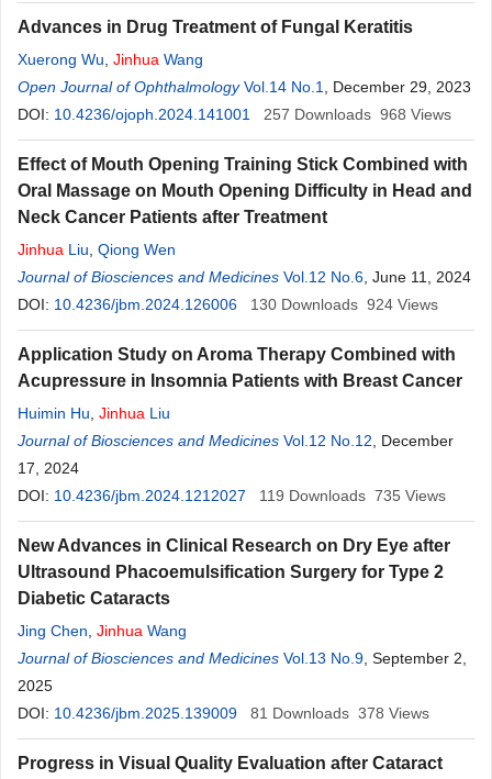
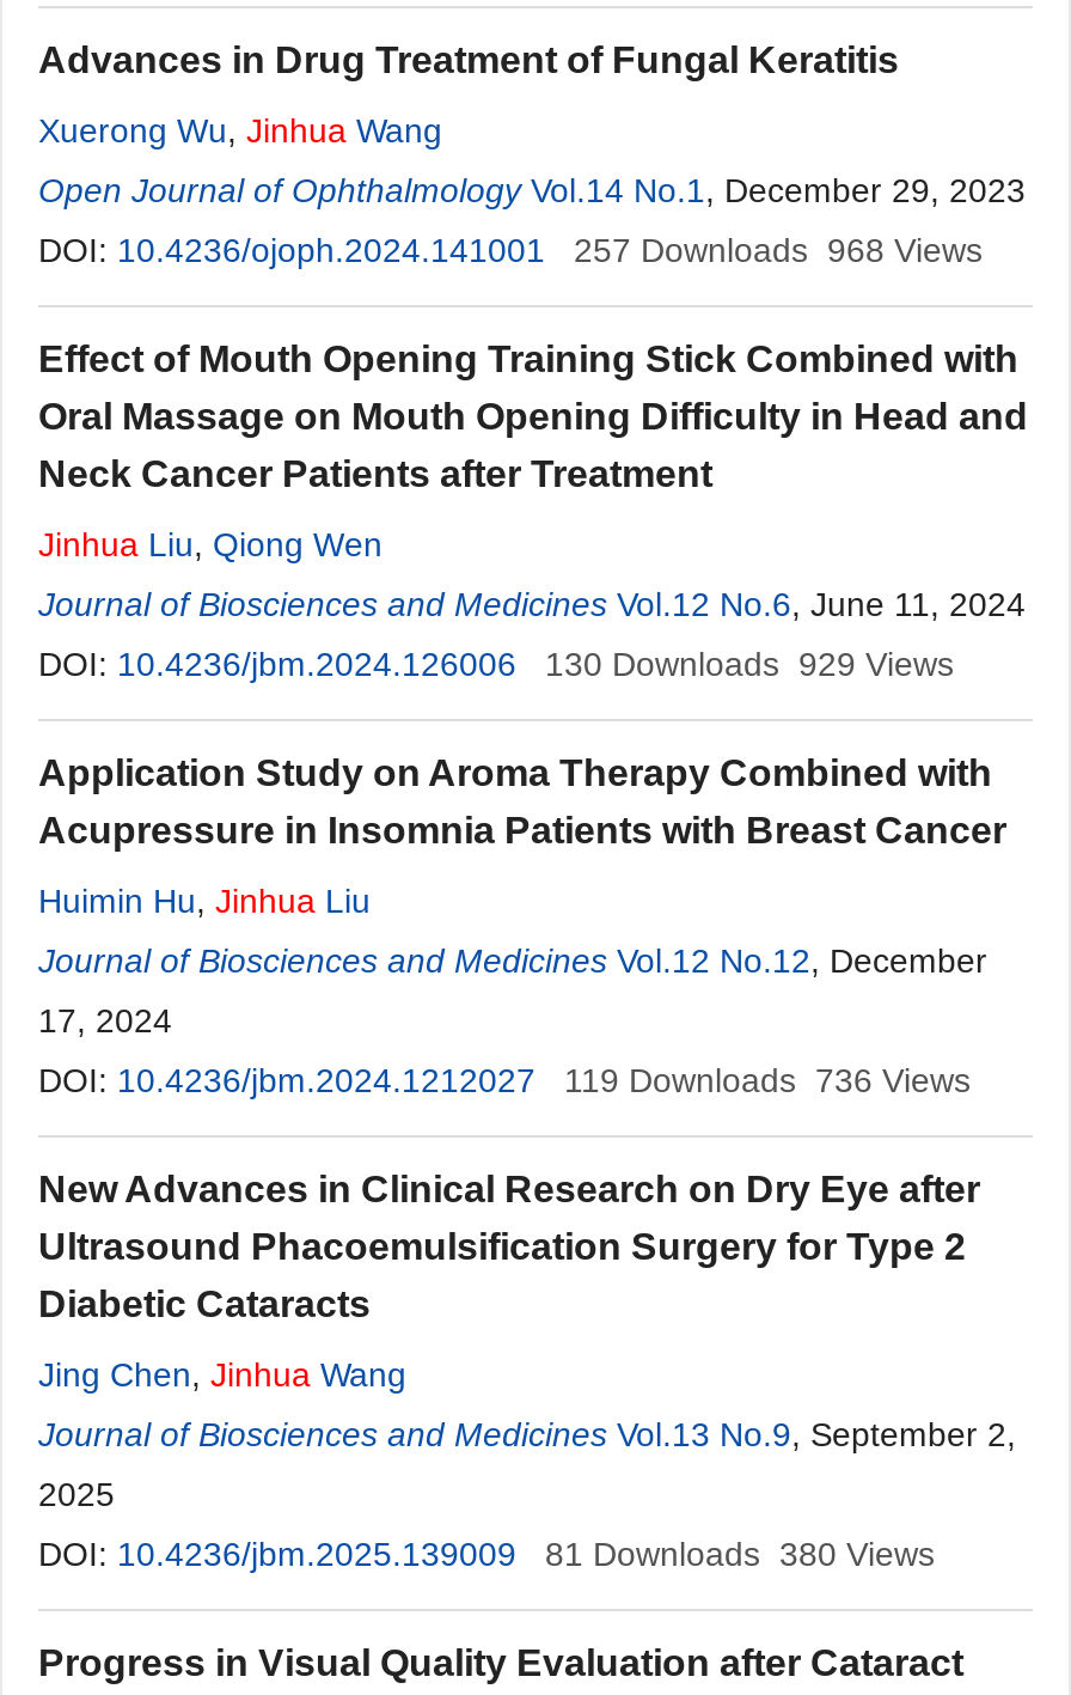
- 130 Downloads 924 Views
+ 130 Downloads 929 Views

- 119 Downloads 735 Views
+ 119 Downloads 736 Views

- 81 Downloads 378 Views
+ 81 Downloads 380 Views
